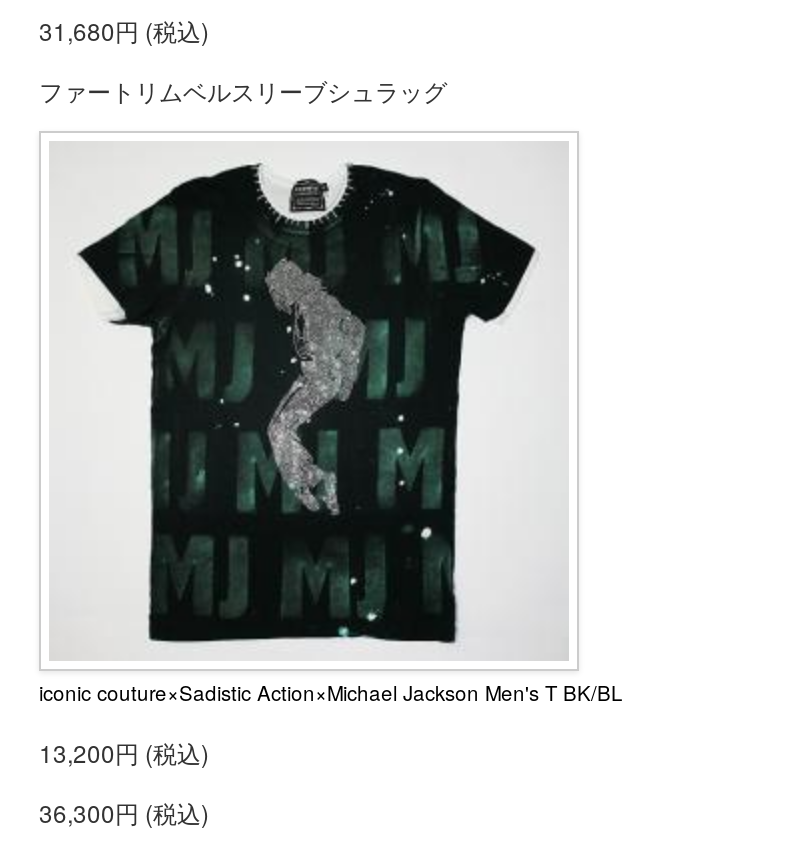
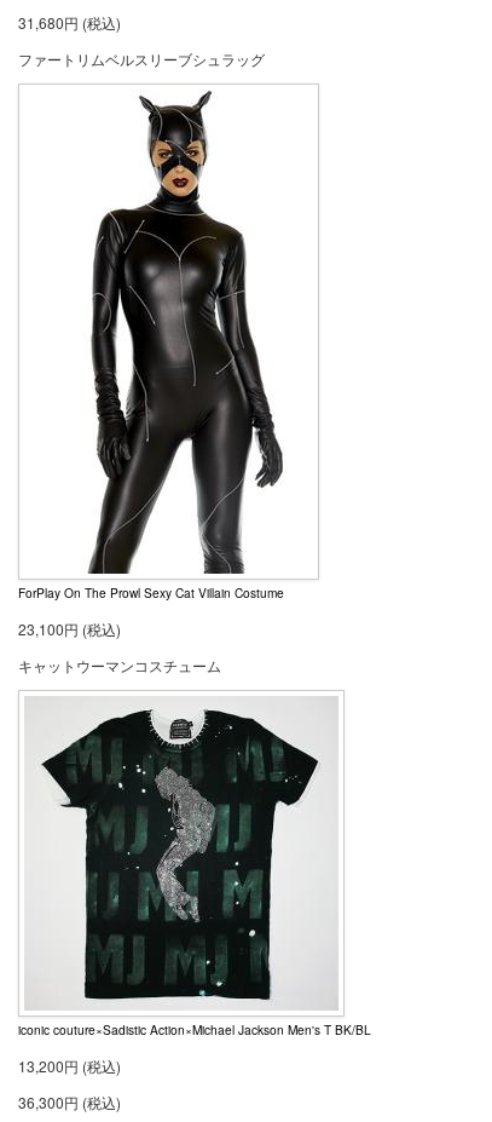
+ [image]
+ ForPlay On The Prowl Sexy Cat Villain Costume
+ 23,100円 (税込)
+ キャットウーマンコスチューム
